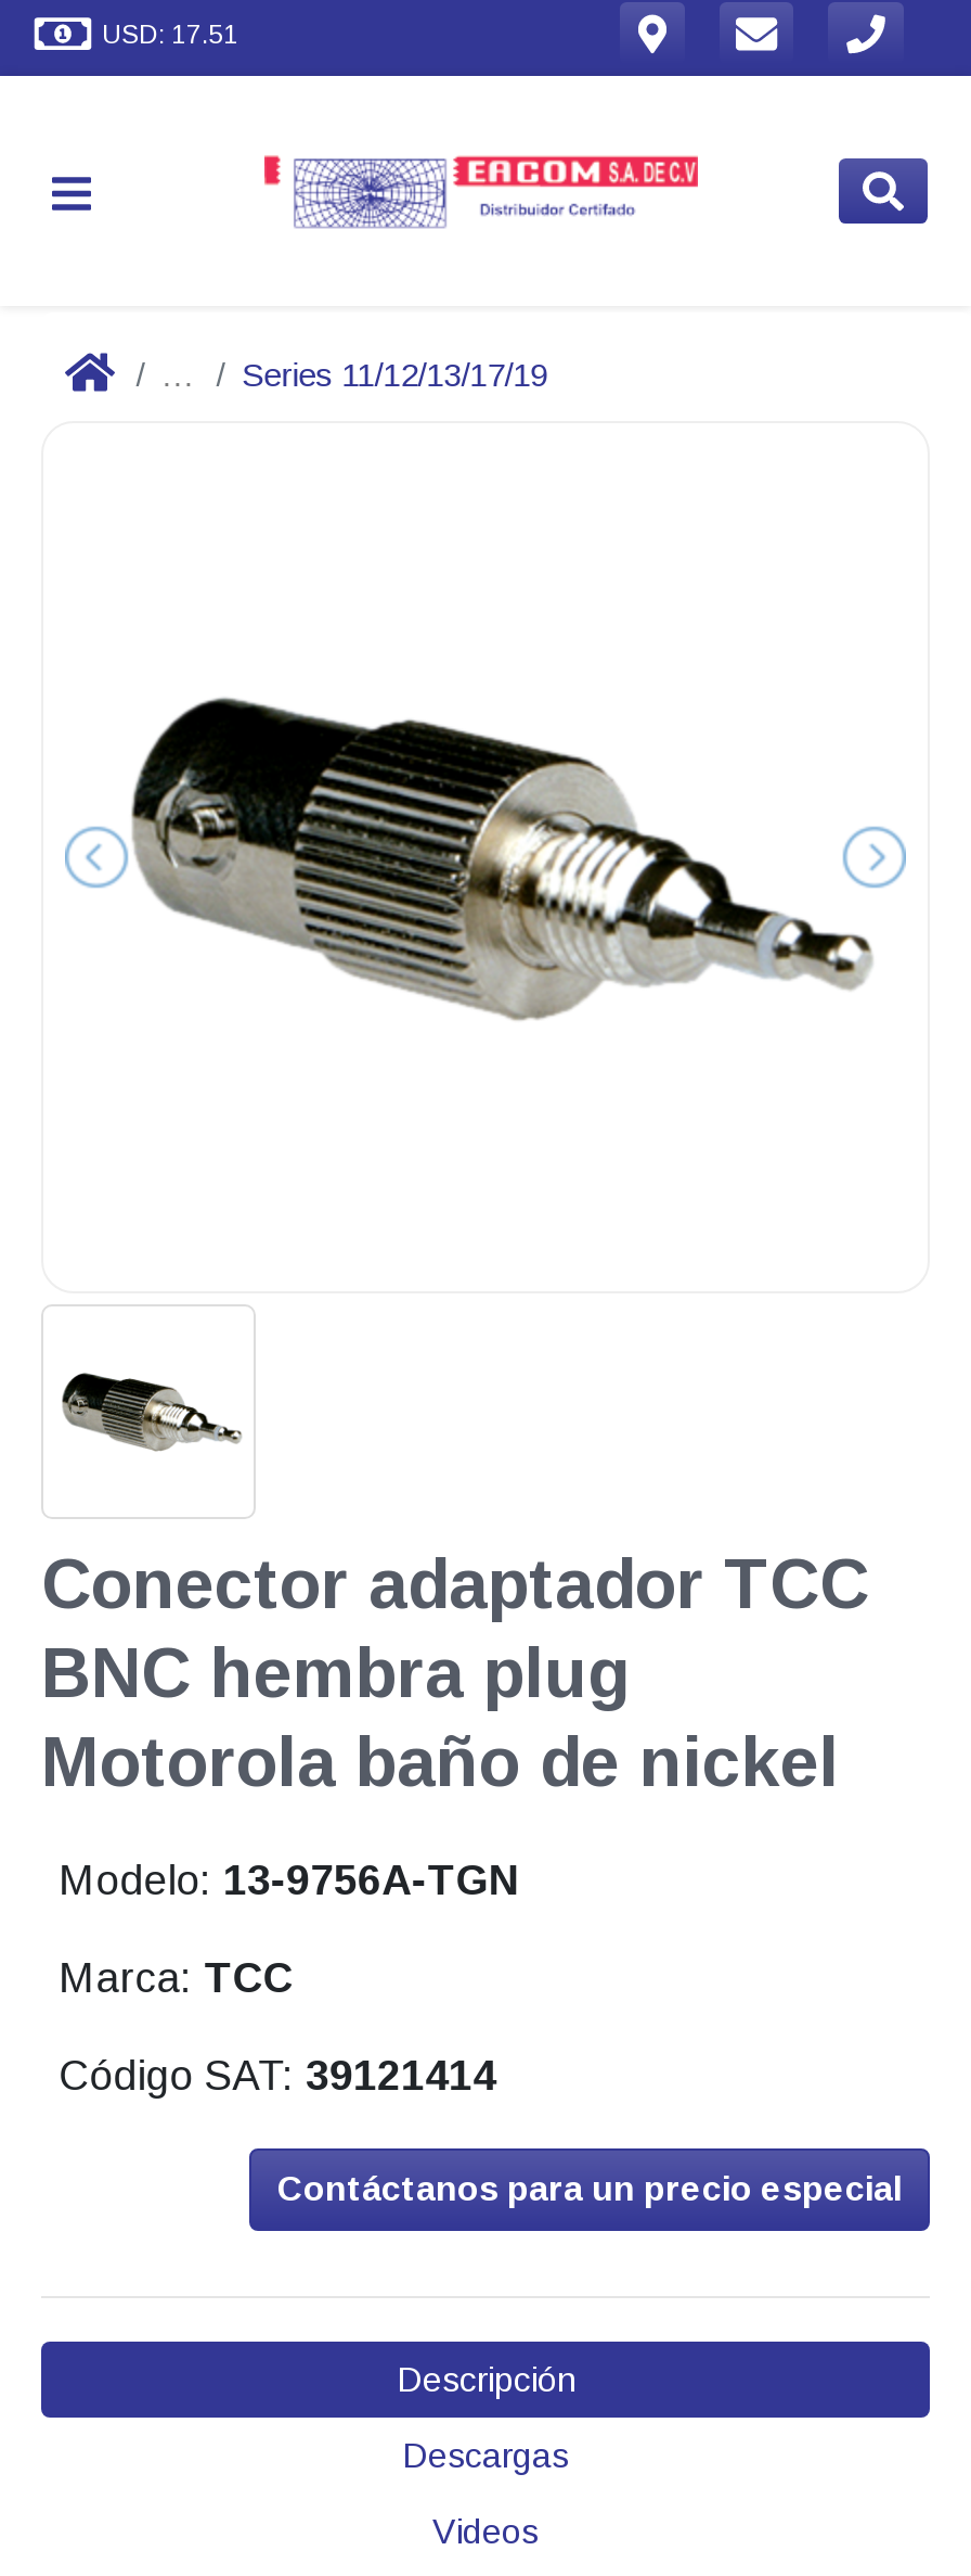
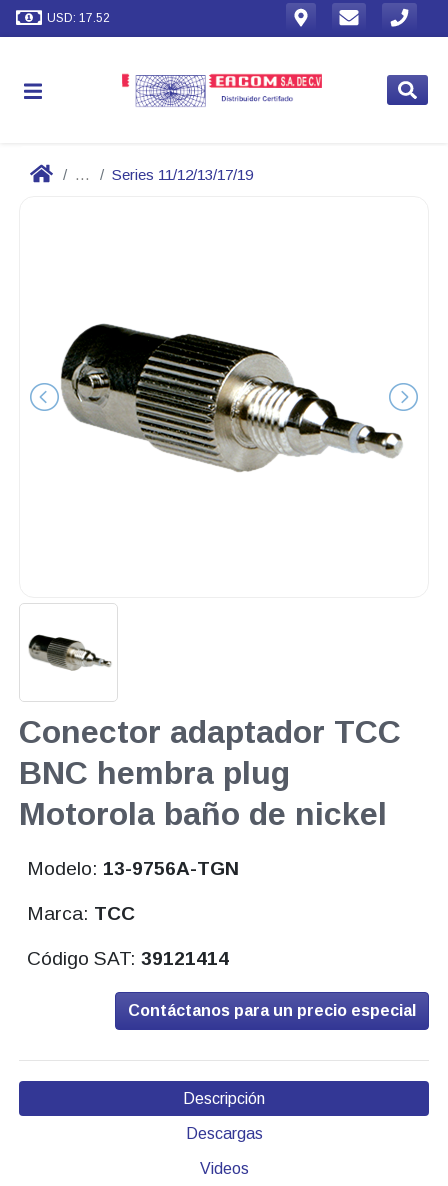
- USD: 17.51
+ USD: 17.52
